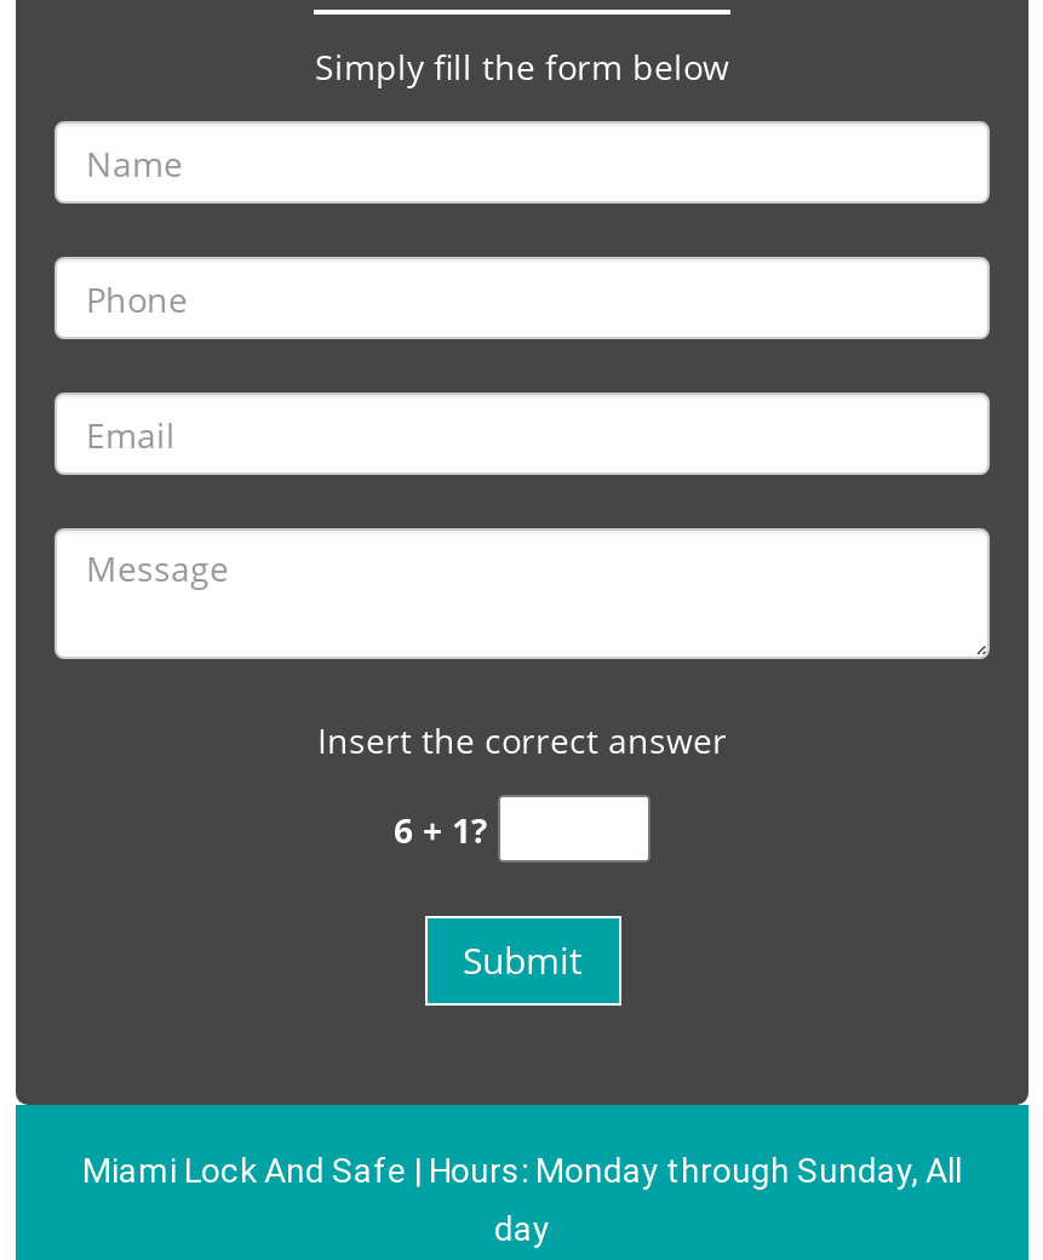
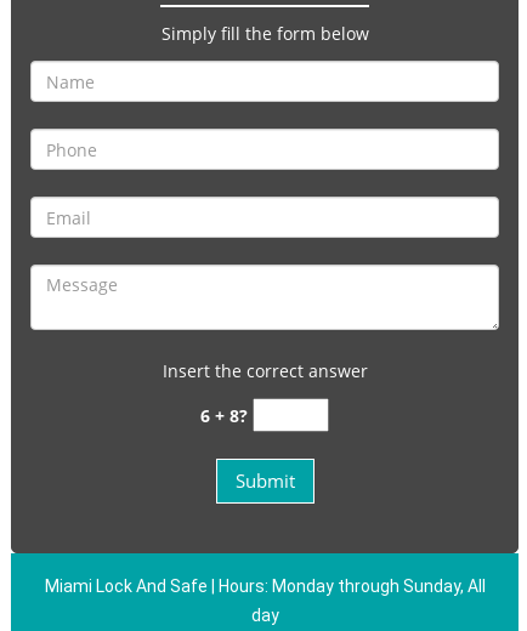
- 6 + 1?
+ 6 + 8?
